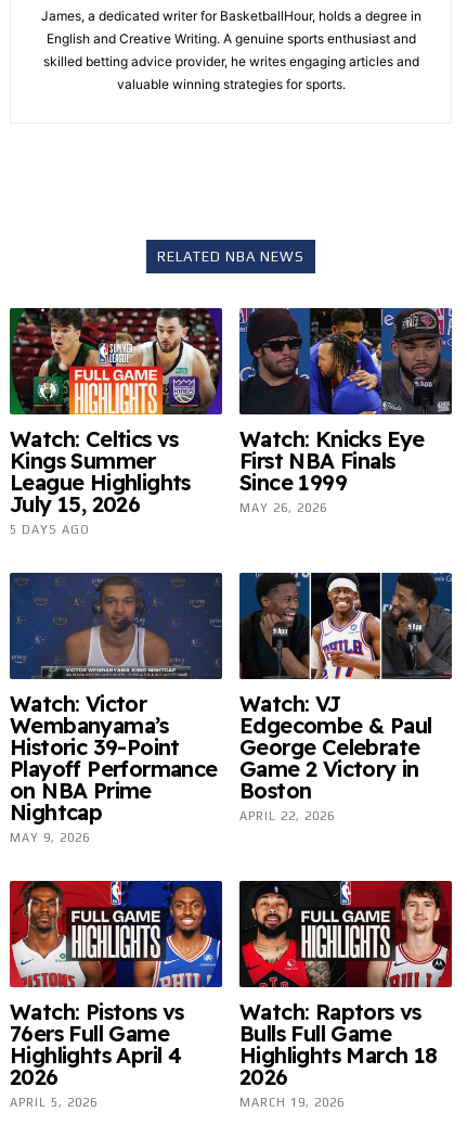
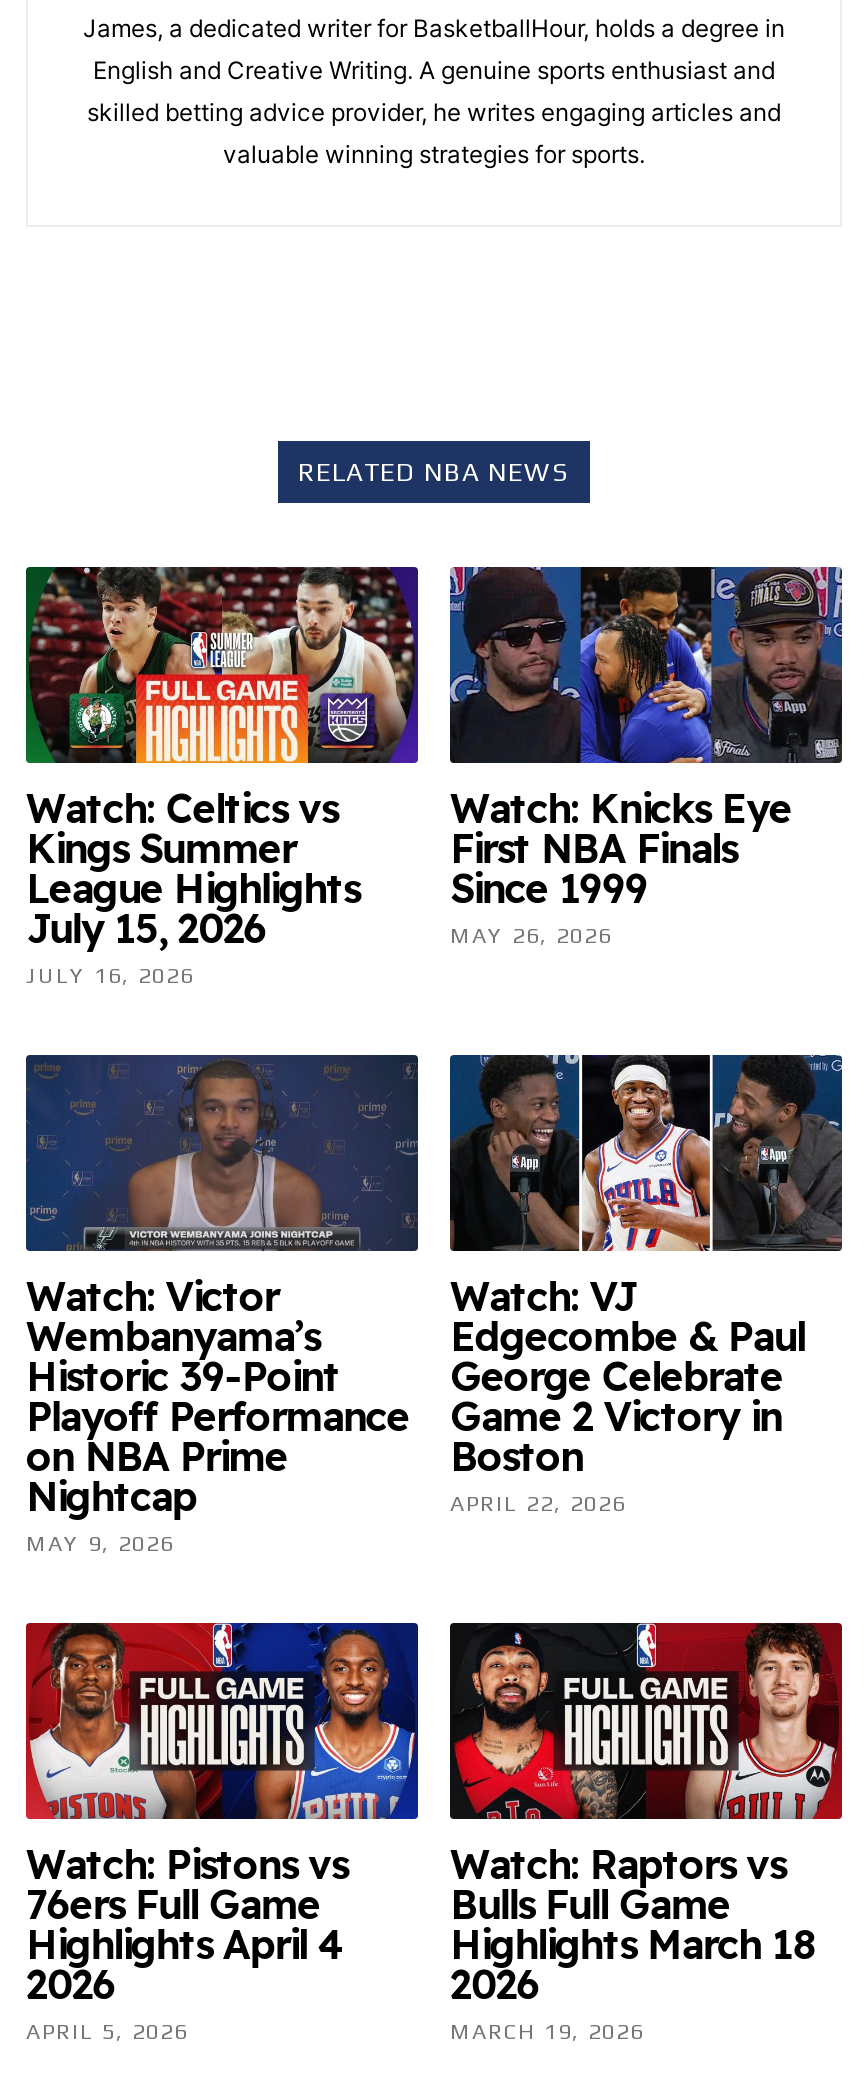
- 5 DAYS AGO
+ JULY 16, 2026
